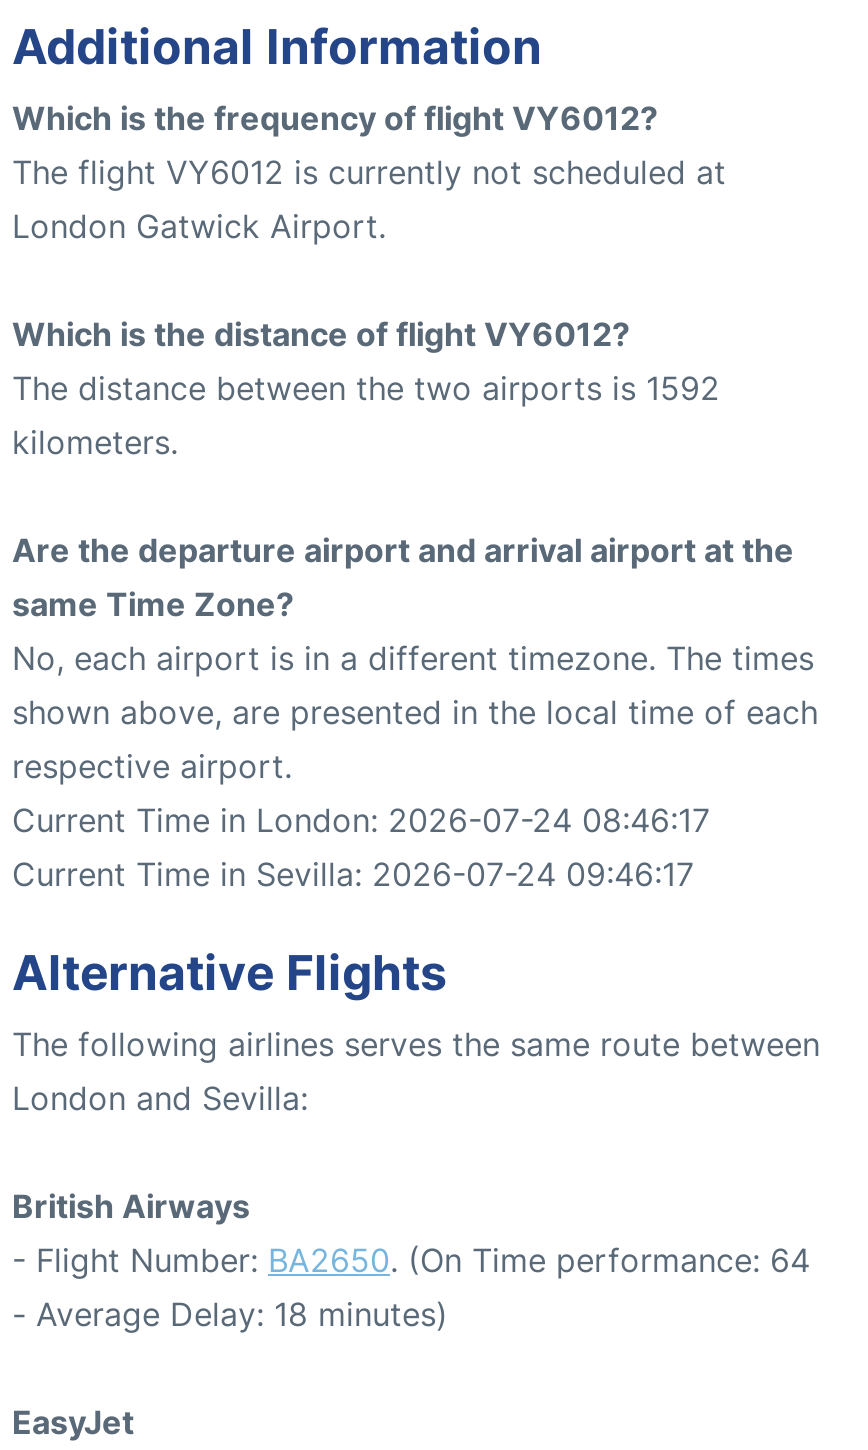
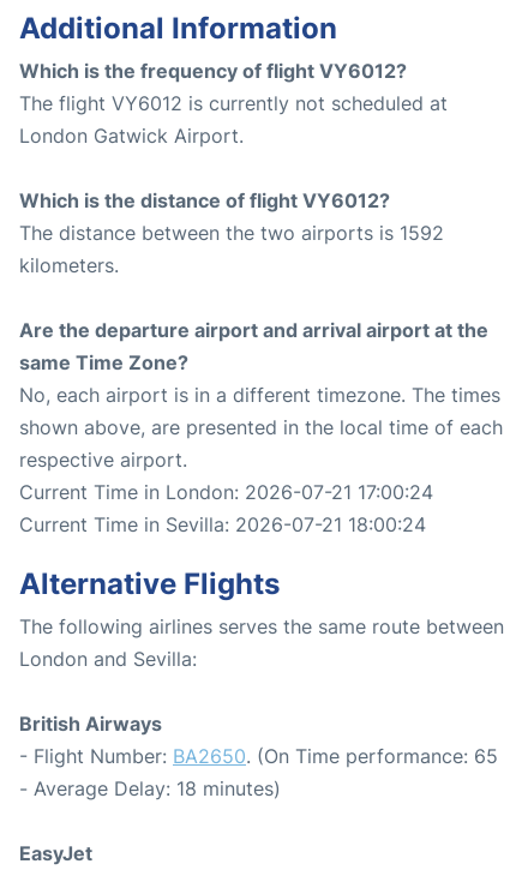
- Current Time in London: 2026-07-24 08:46:17
+ Current Time in London: 2026-07-21 17:00:24

- Current Time in Sevilla: 2026-07-24 09:46:17
+ Current Time in Sevilla: 2026-07-21 18:00:24

- - Flight Number: BA2650. (On Time performance: 64
+ - Flight Number: BA2650. (On Time performance: 65
